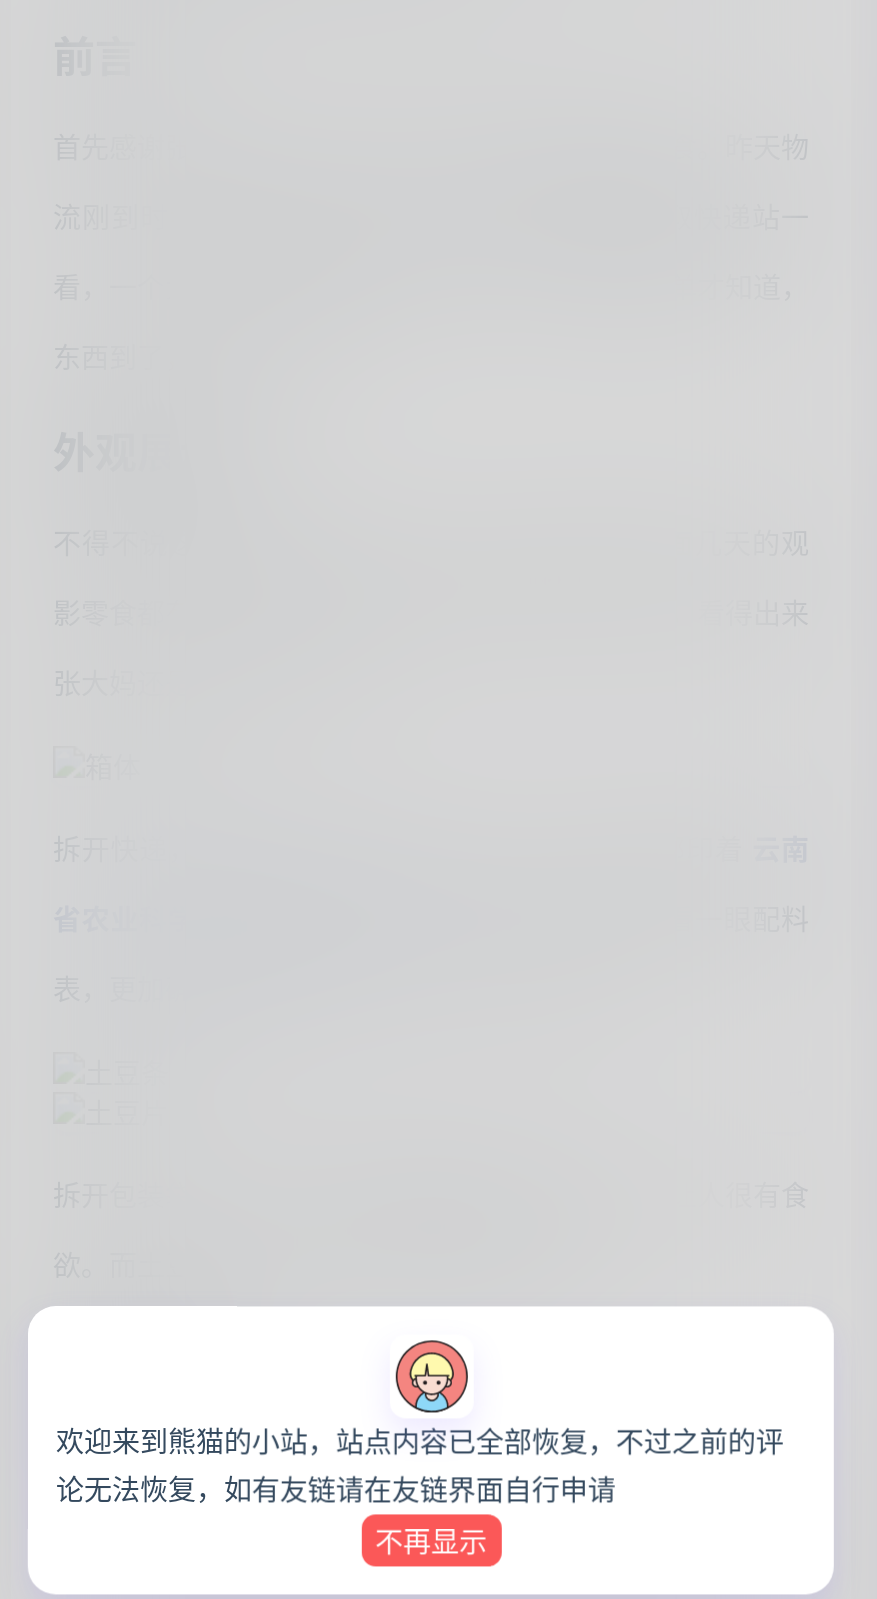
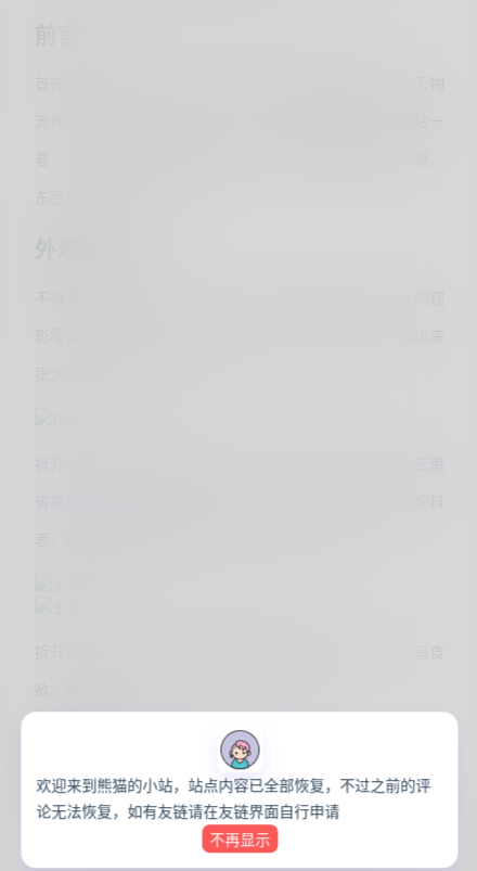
- [image]
+ [image]
